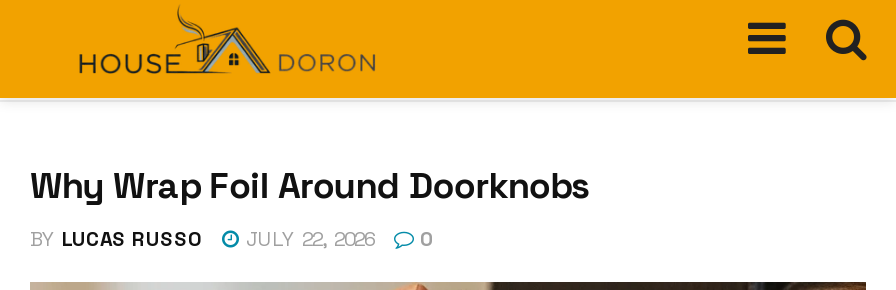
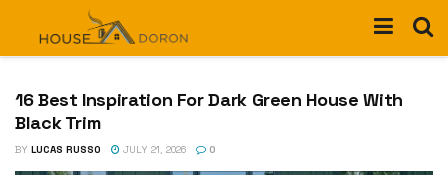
- Why Wrap Foil Around Doorknobs
+ 16 Best Inspiration For Dark Green House With
+ Black Trim

- JULY 22, 2026
+ JULY 21, 2026
